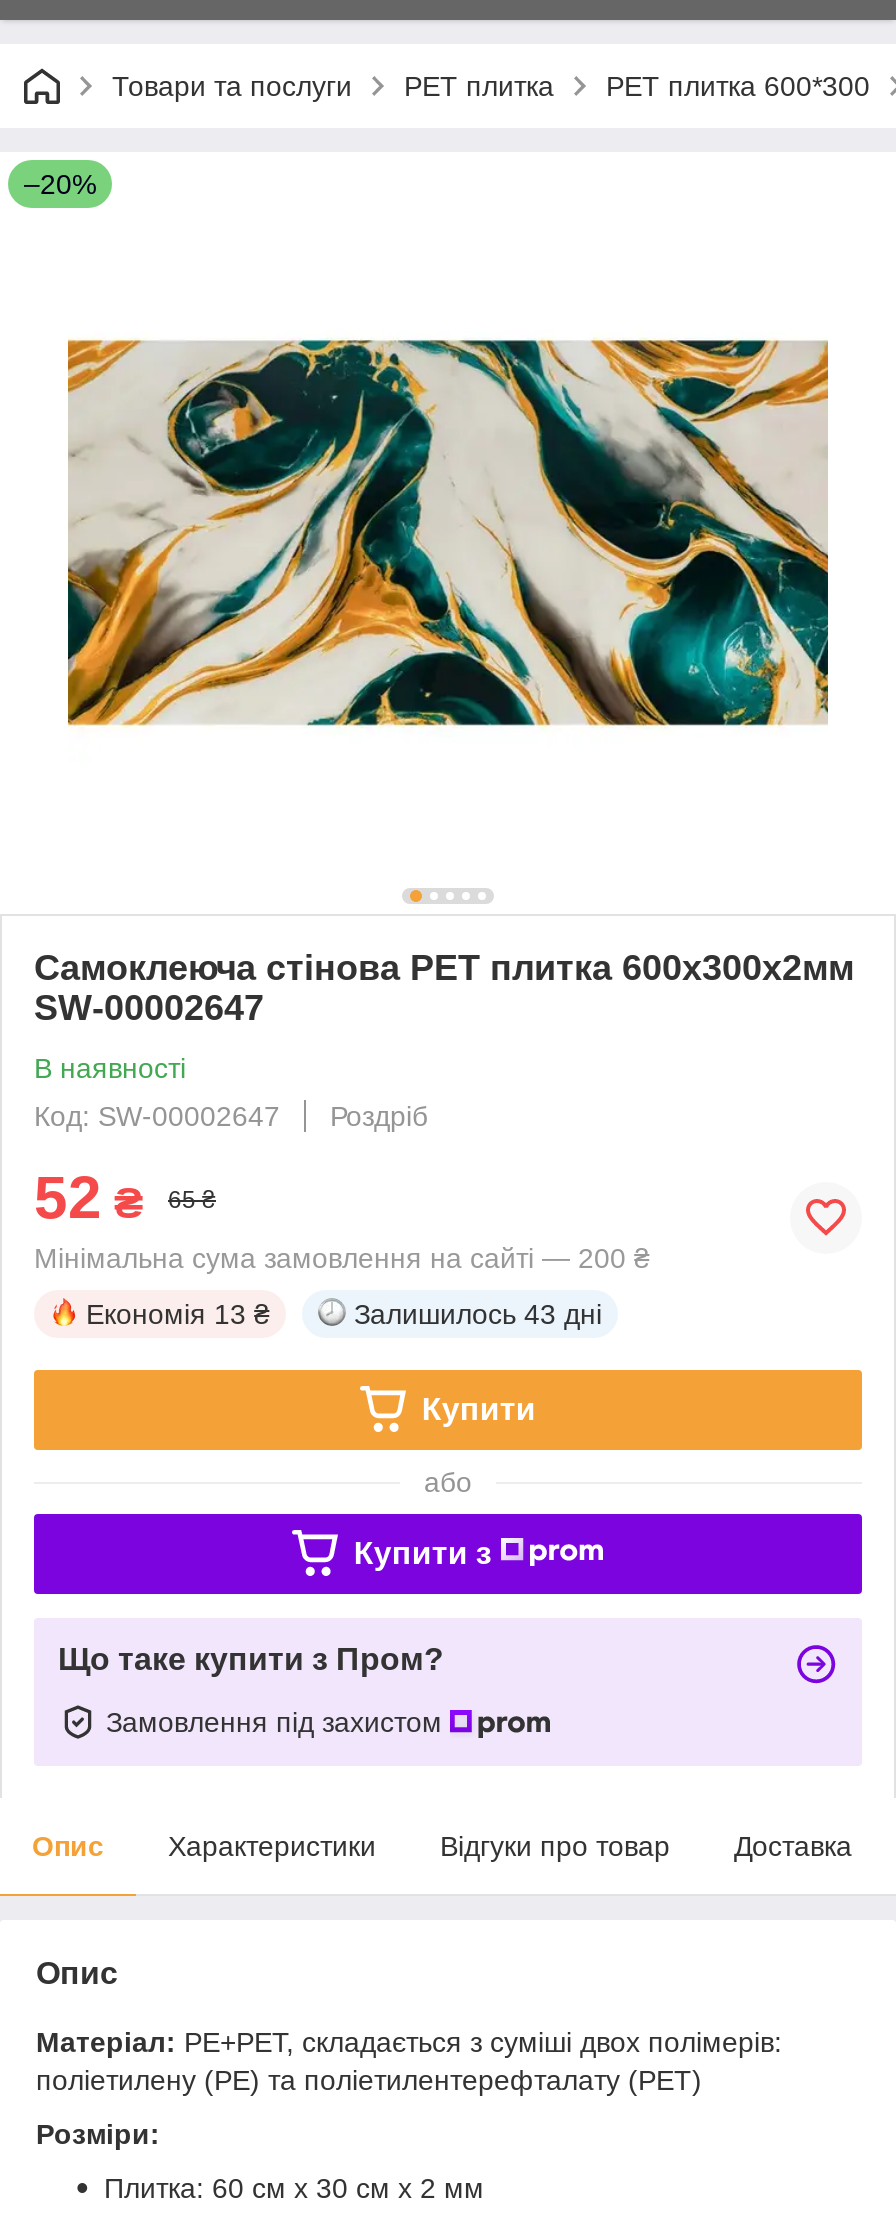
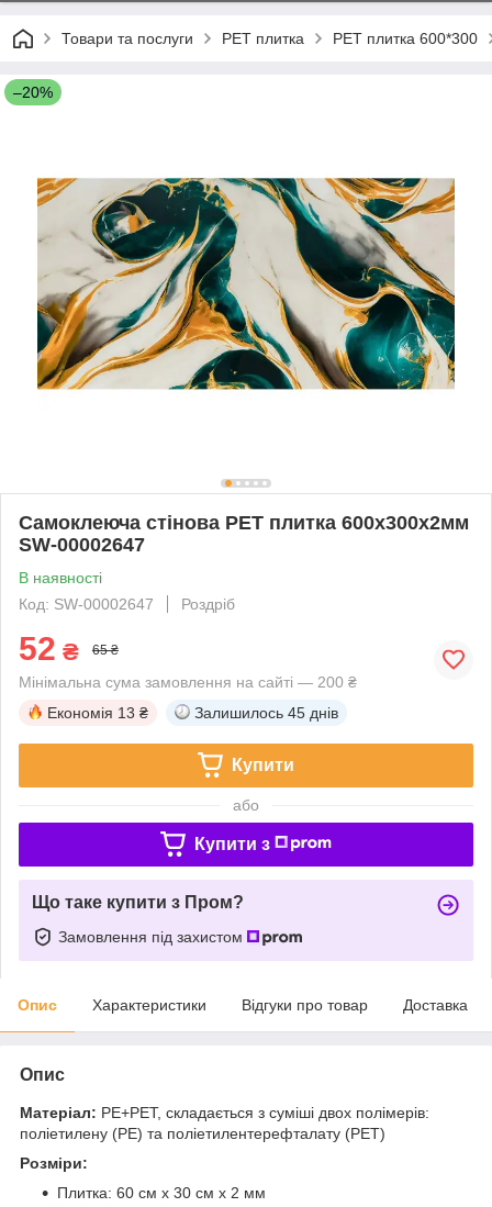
- Залишилось 43 дні
+ Залишилось 45 днів
